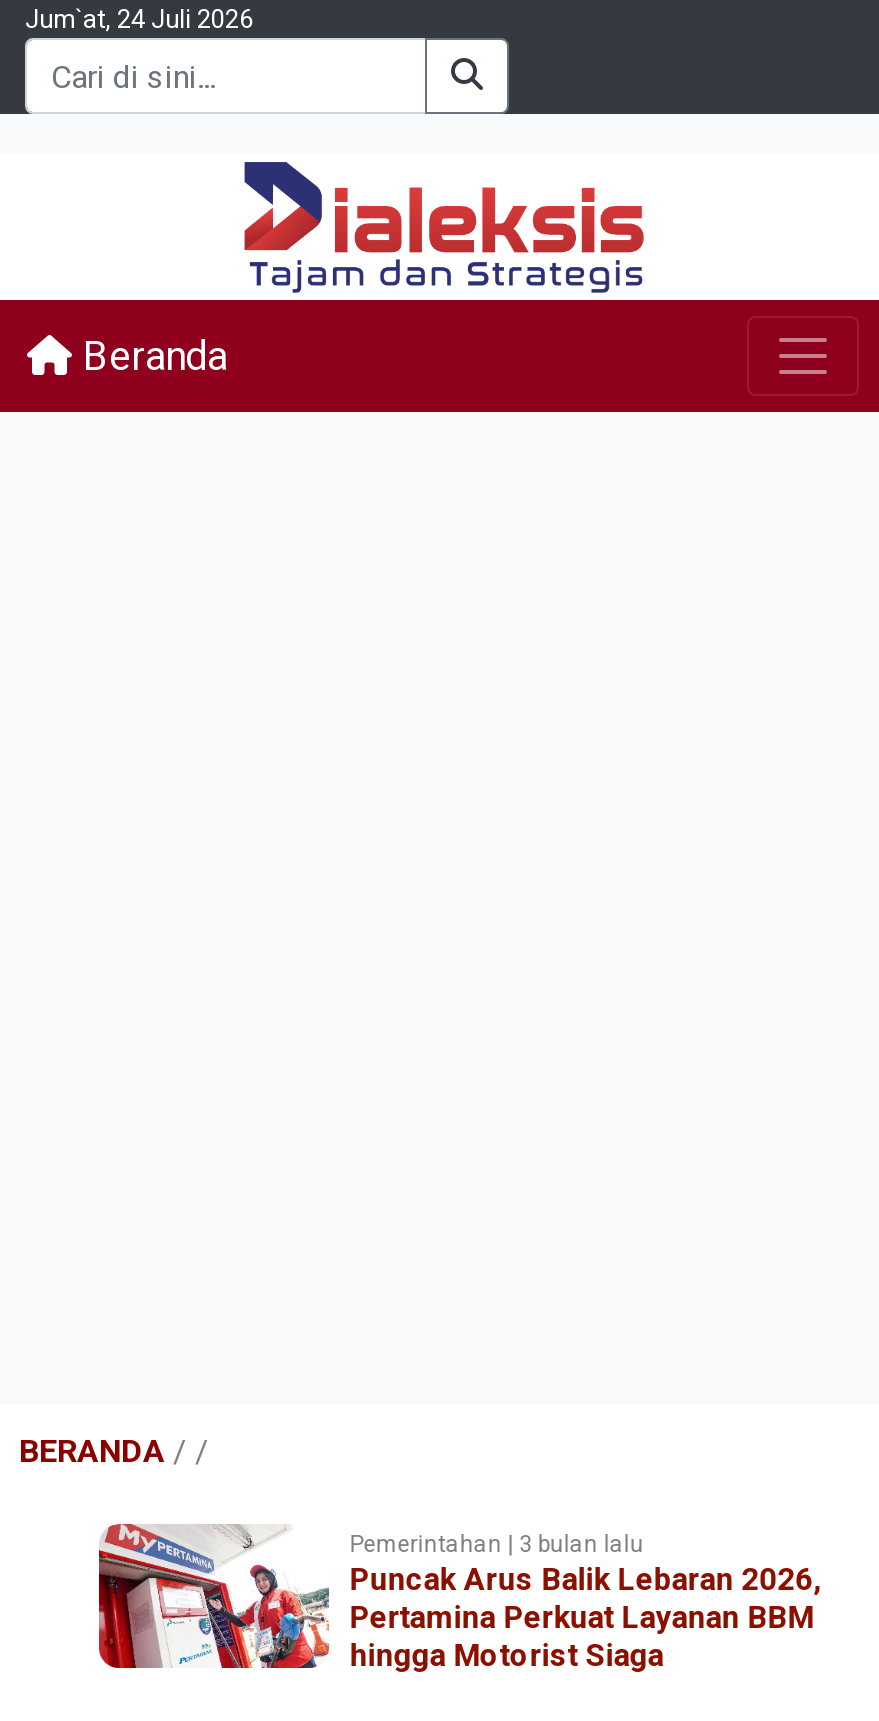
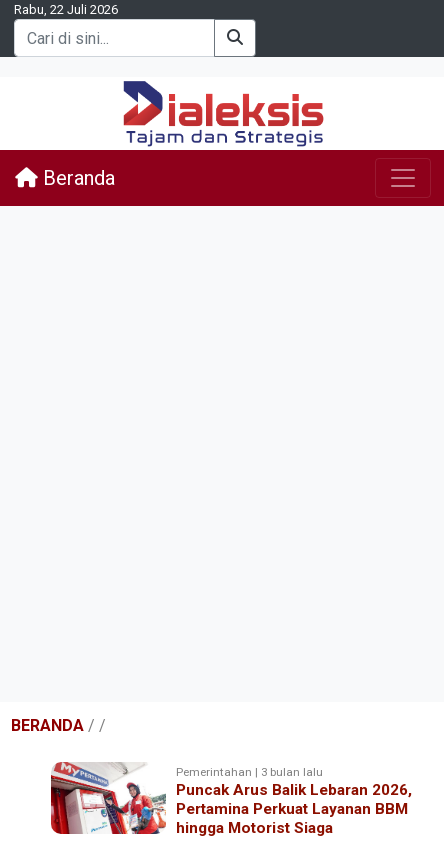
- Jum`at, 24 Juli 2026
+ Rabu, 22 Juli 2026
